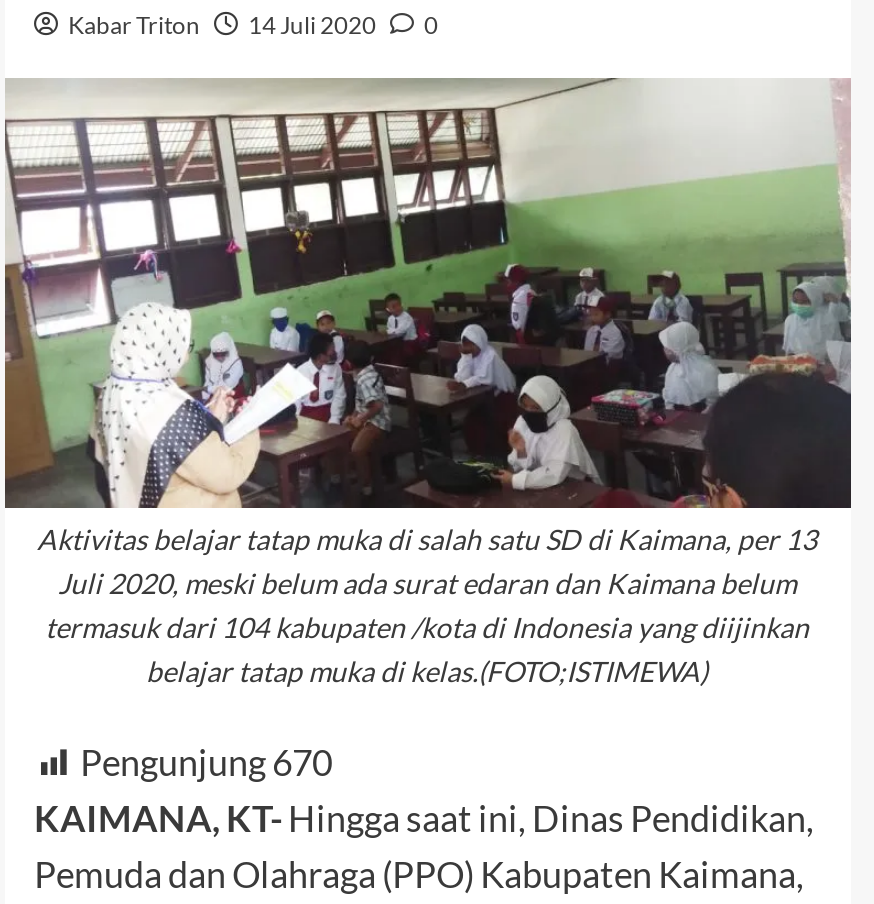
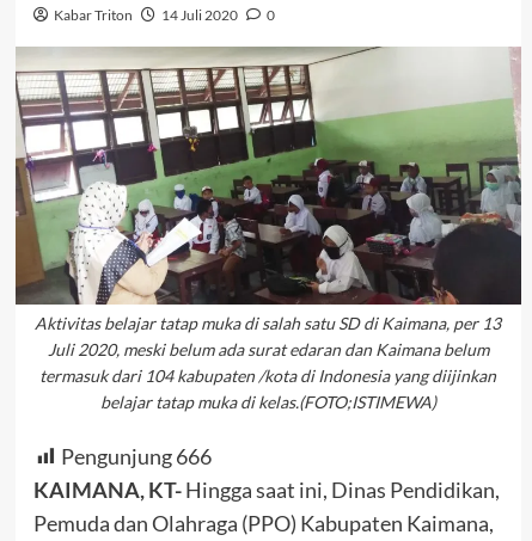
- Pengunjung 670
+ Pengunjung 666
